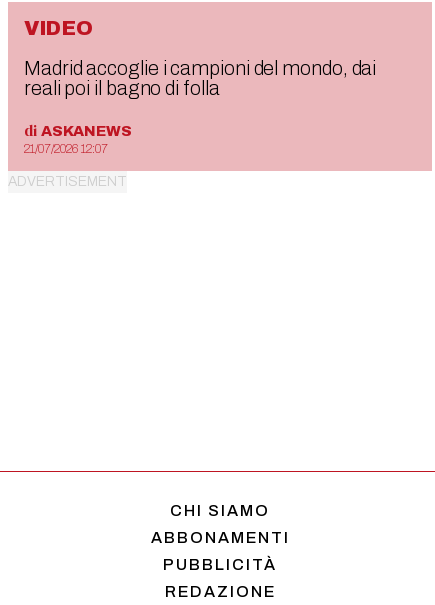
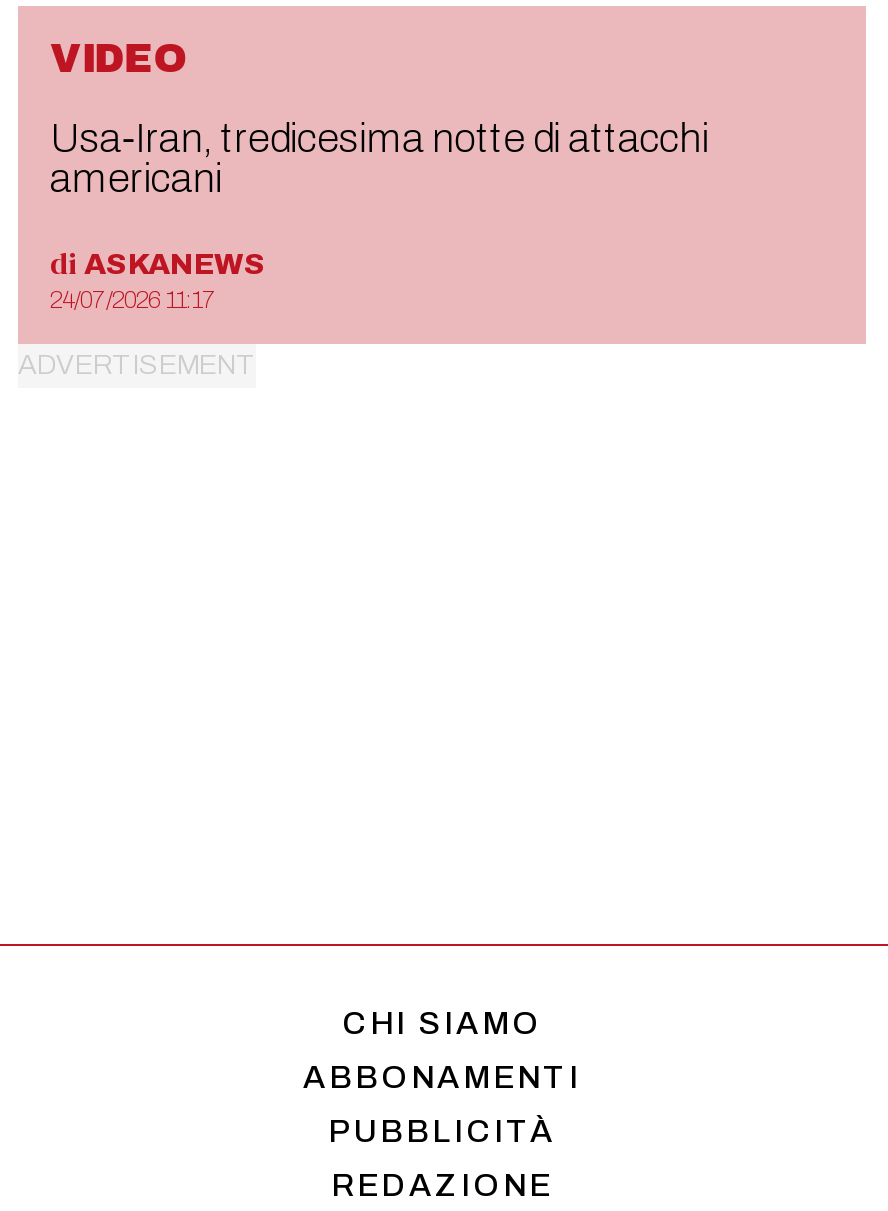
- Madrid accoglie i campioni del mondo, dai
- reali poi il bagno di folla
+ Usa-Iran, tredicesima notte di attacchi
+ americani

- 21/07/2026 12:07
+ 24/07/2026 11:17
